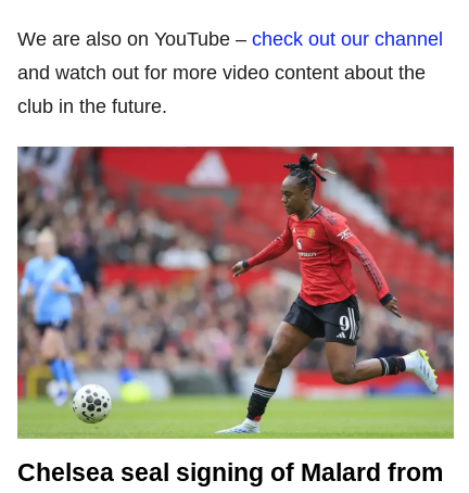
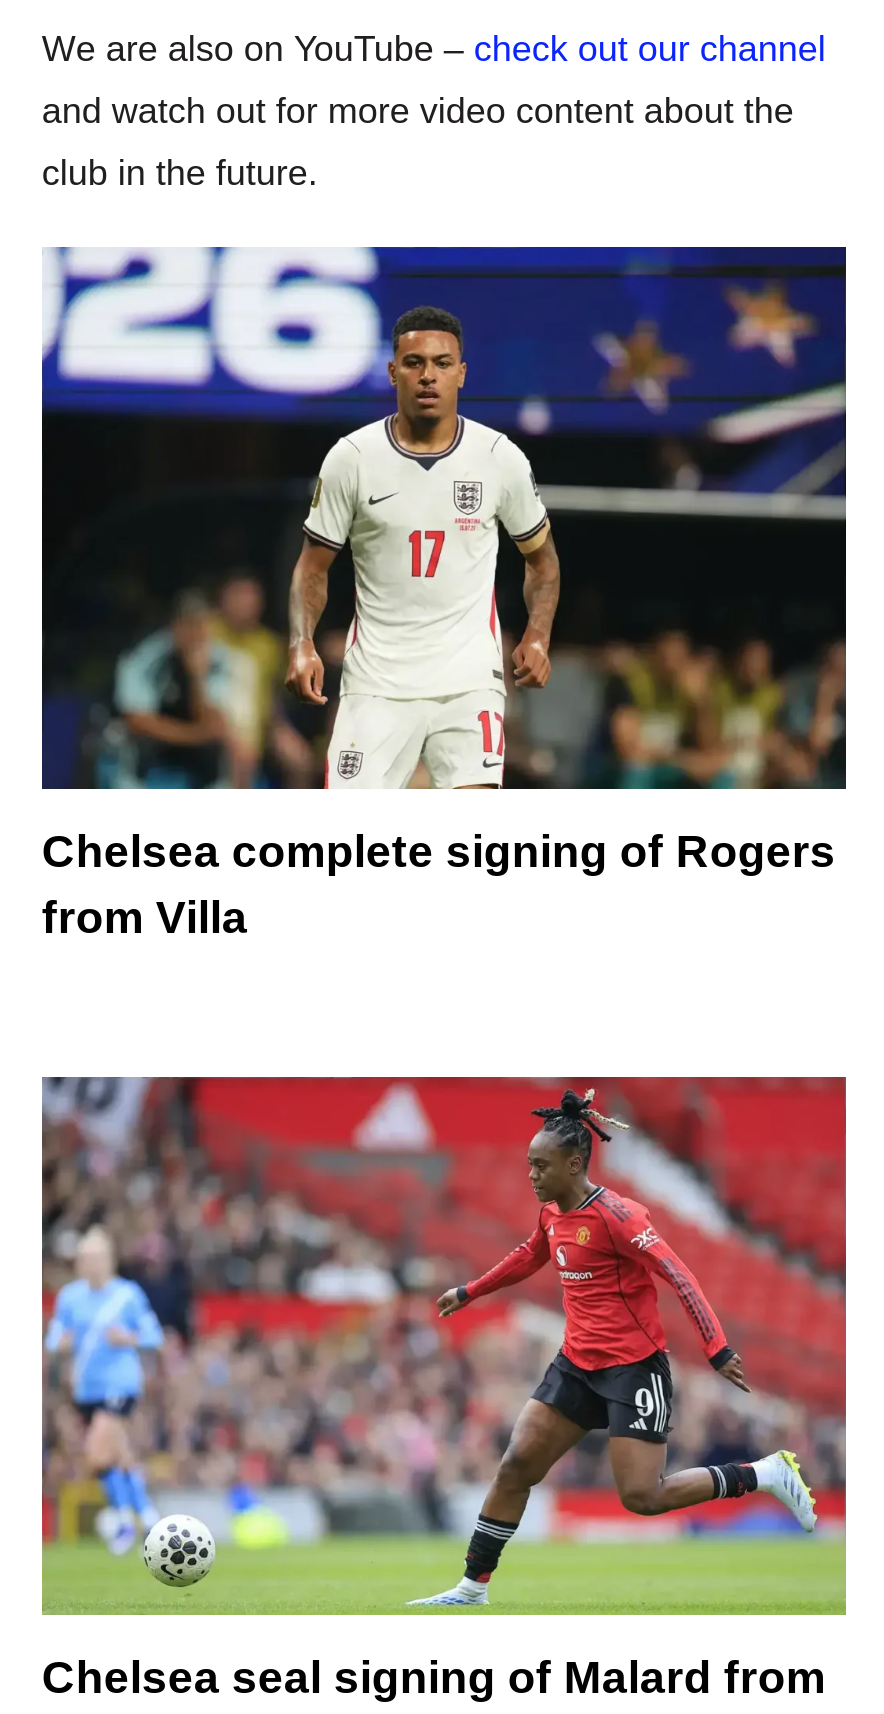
+ [image]
+ Chelsea complete signing of Rogers
+ from Villa
